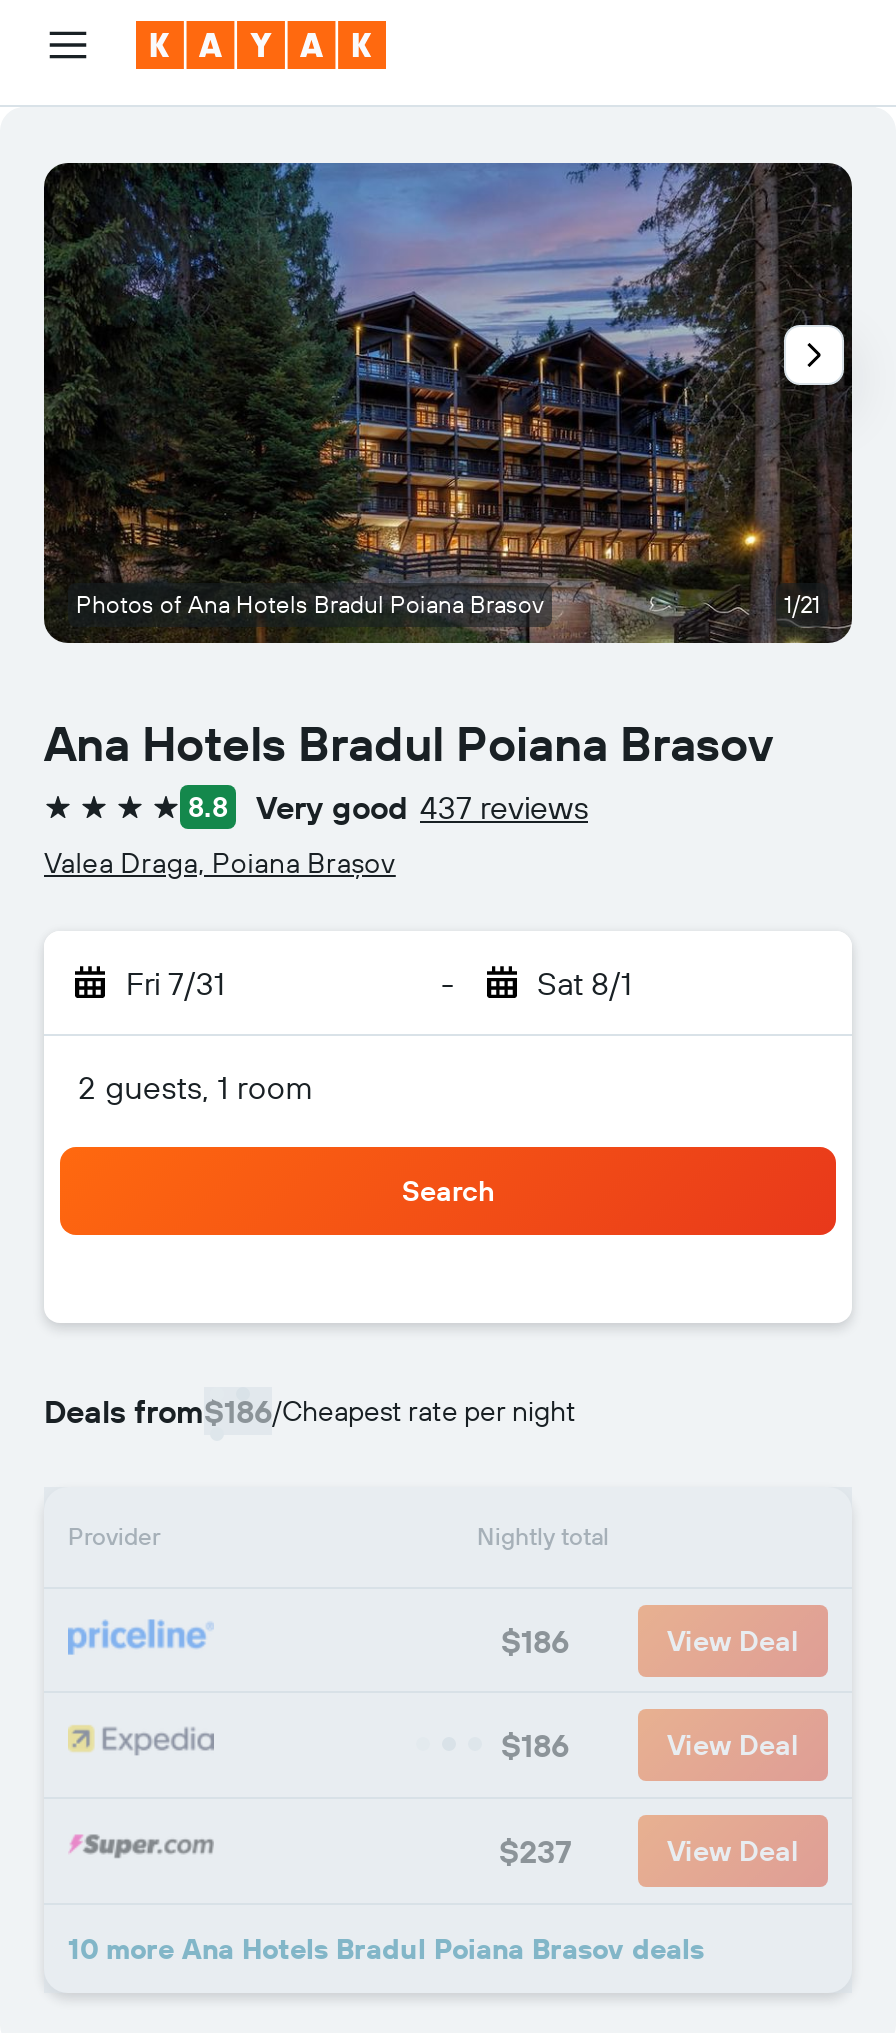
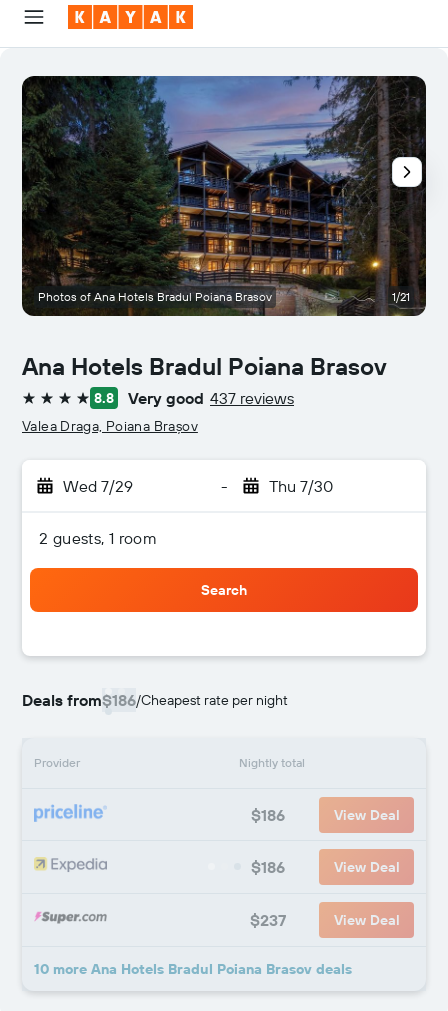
- Fri 7/31
+ Wed 7/29

- Sat 8/1
+ Thu 7/30
